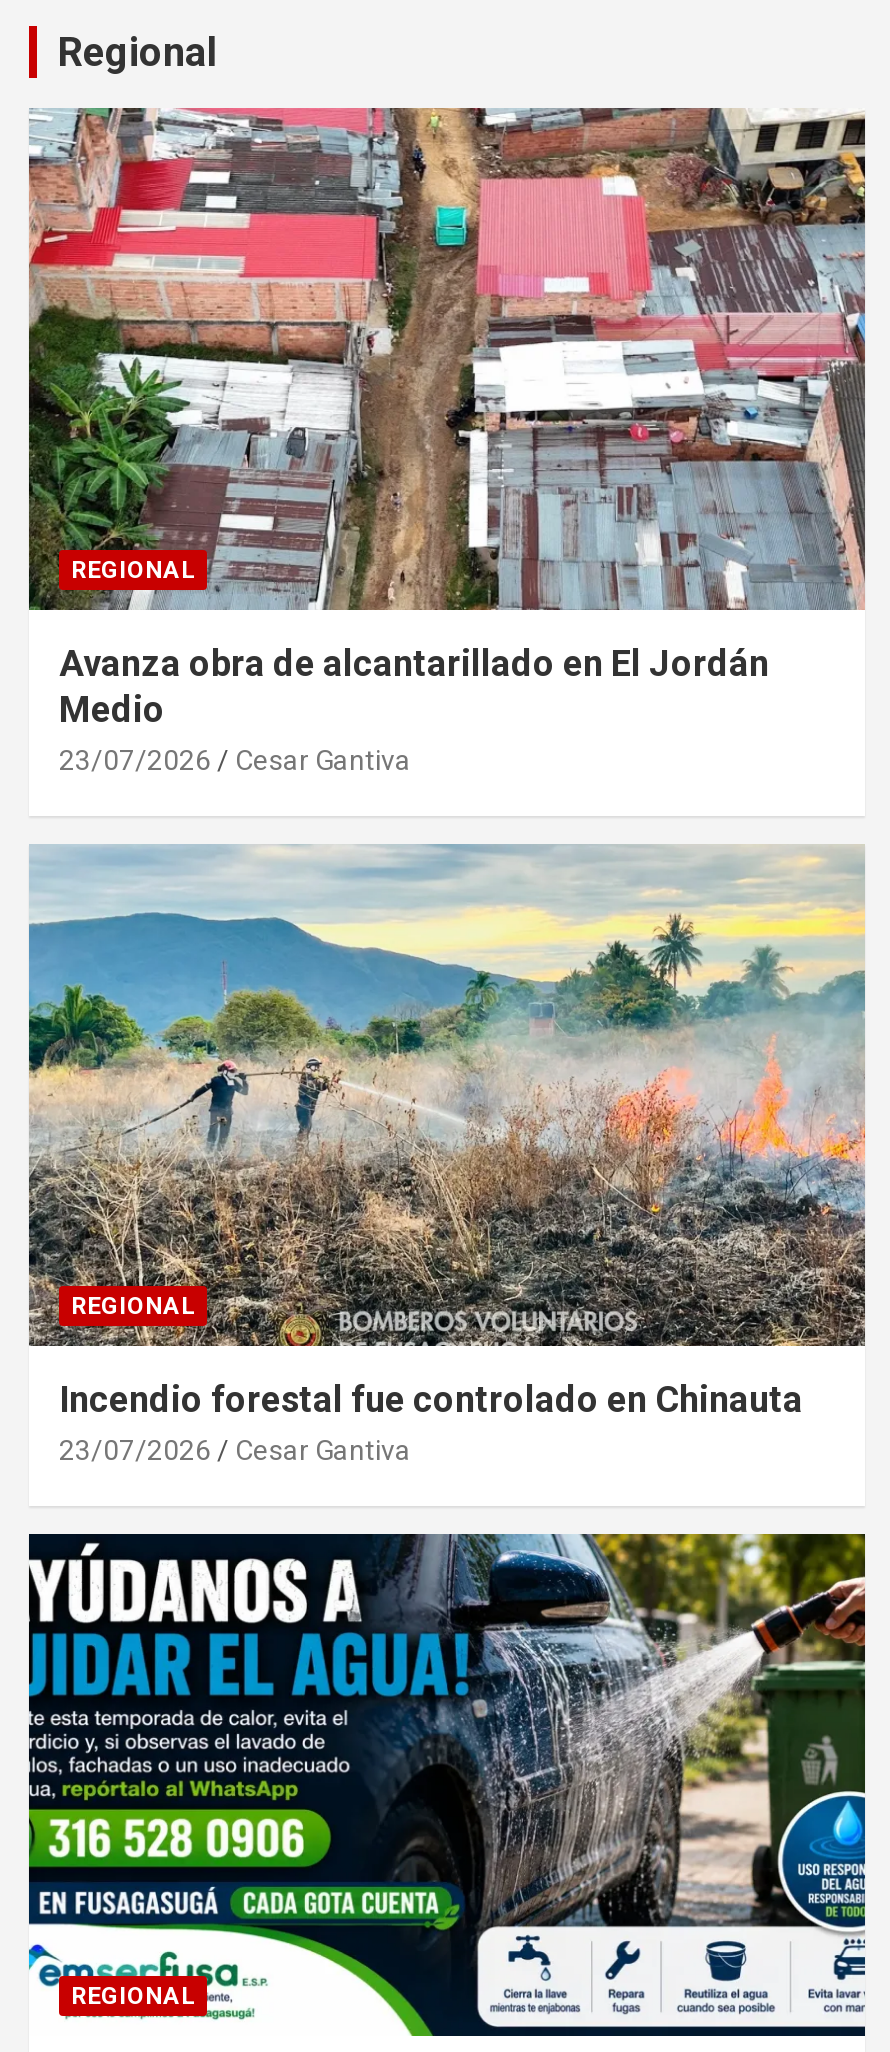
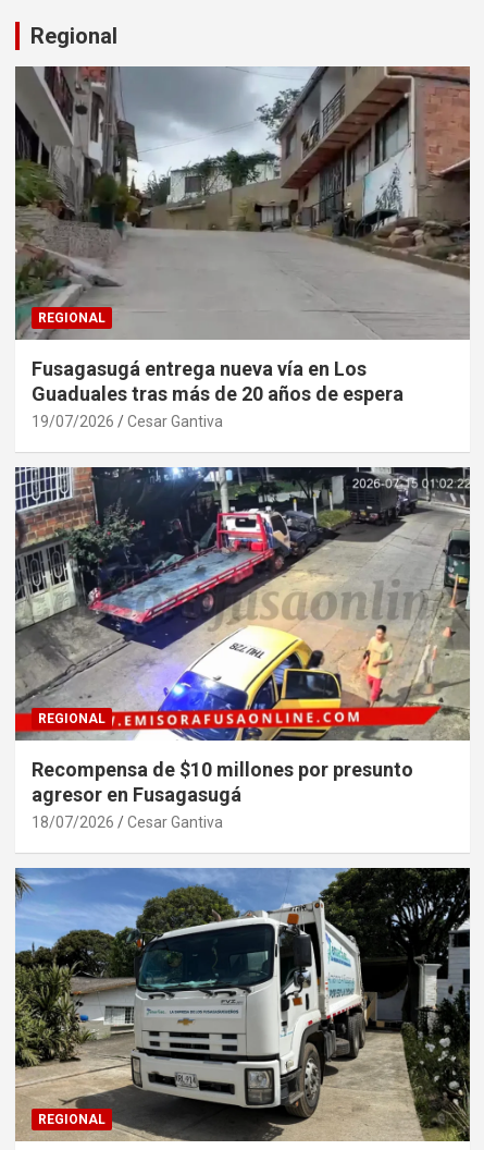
- [image]
- Avanza obra de alcantarillado en El Jordán
- Medio
- 23/07/2026
+ [image]
+ Fusagasugá entrega nueva vía en Los
+ Guaduales tras más de 20 años de espera
+ 19/07/2026

- [image]
- Incendio forestal fue controlado en Chinauta
- 23/07/2026
+ [image]
+ Recompensa de $10 millones por presunto
+ agresor en Fusagasugá
+ 18/07/2026

- [image]
+ [image]
